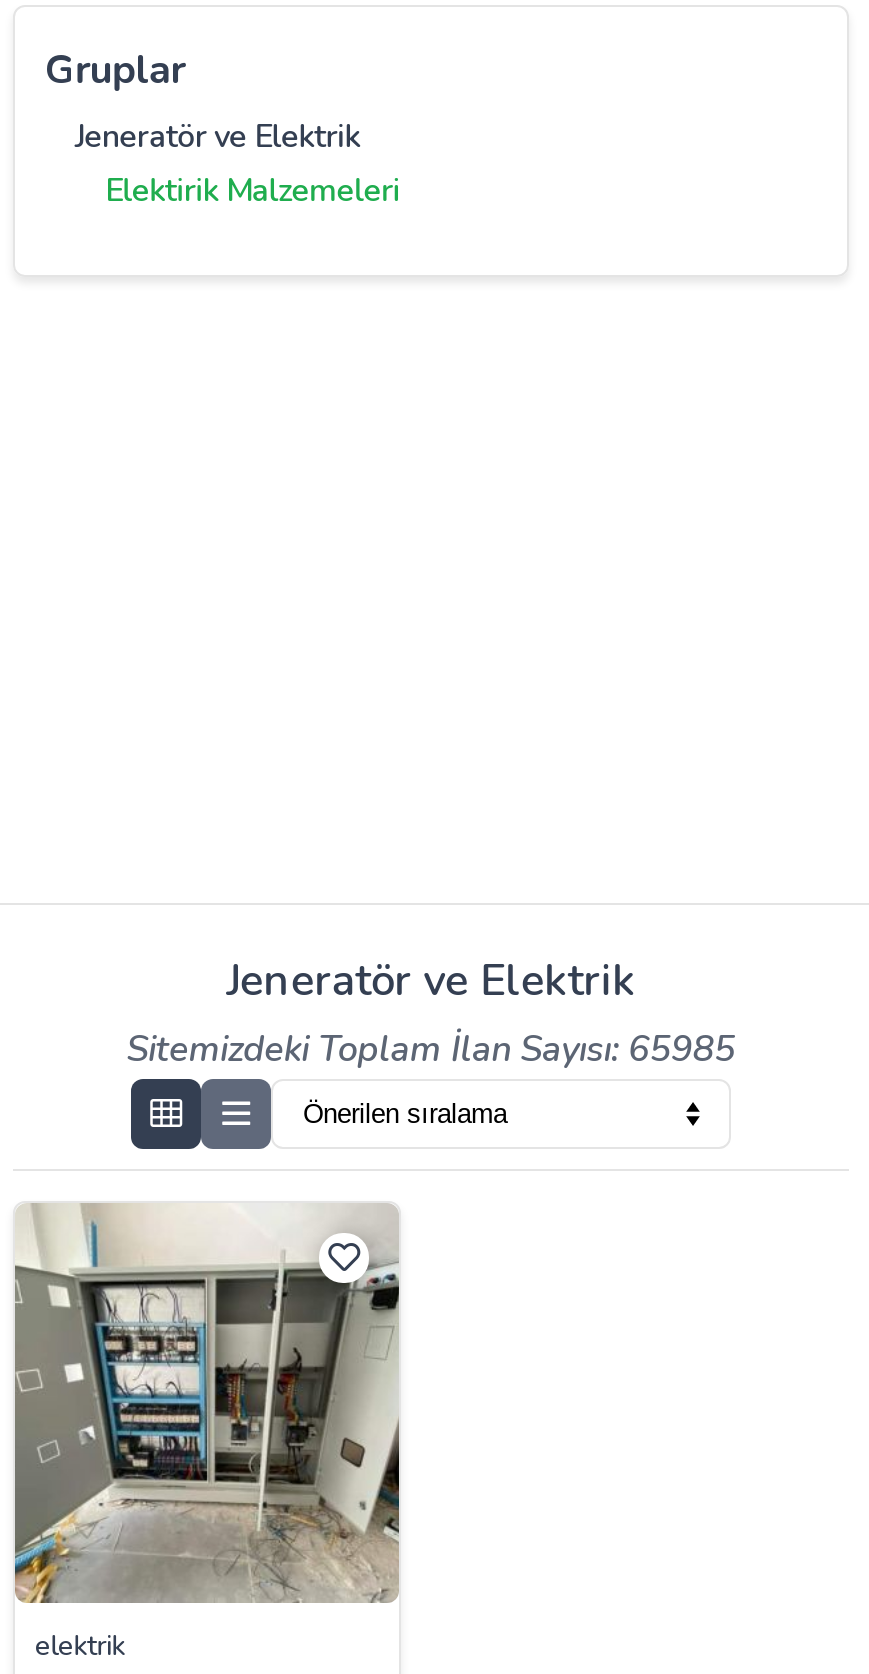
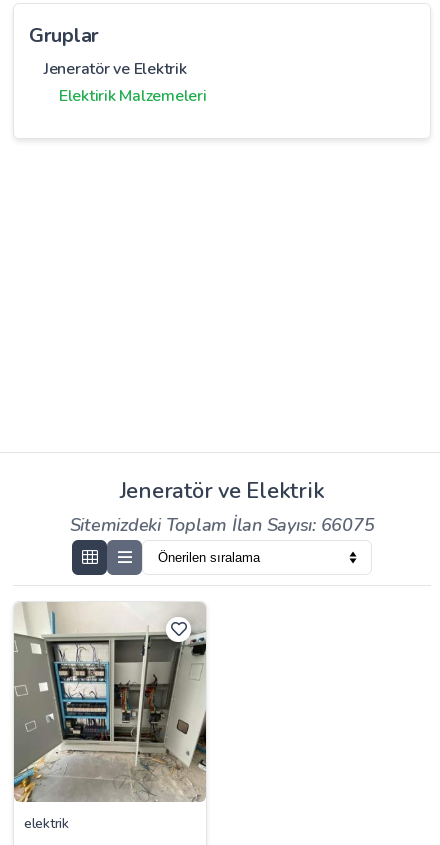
- Sitemizdeki Toplam İlan Sayısı: 65985
+ Sitemizdeki Toplam İlan Sayısı: 66075
